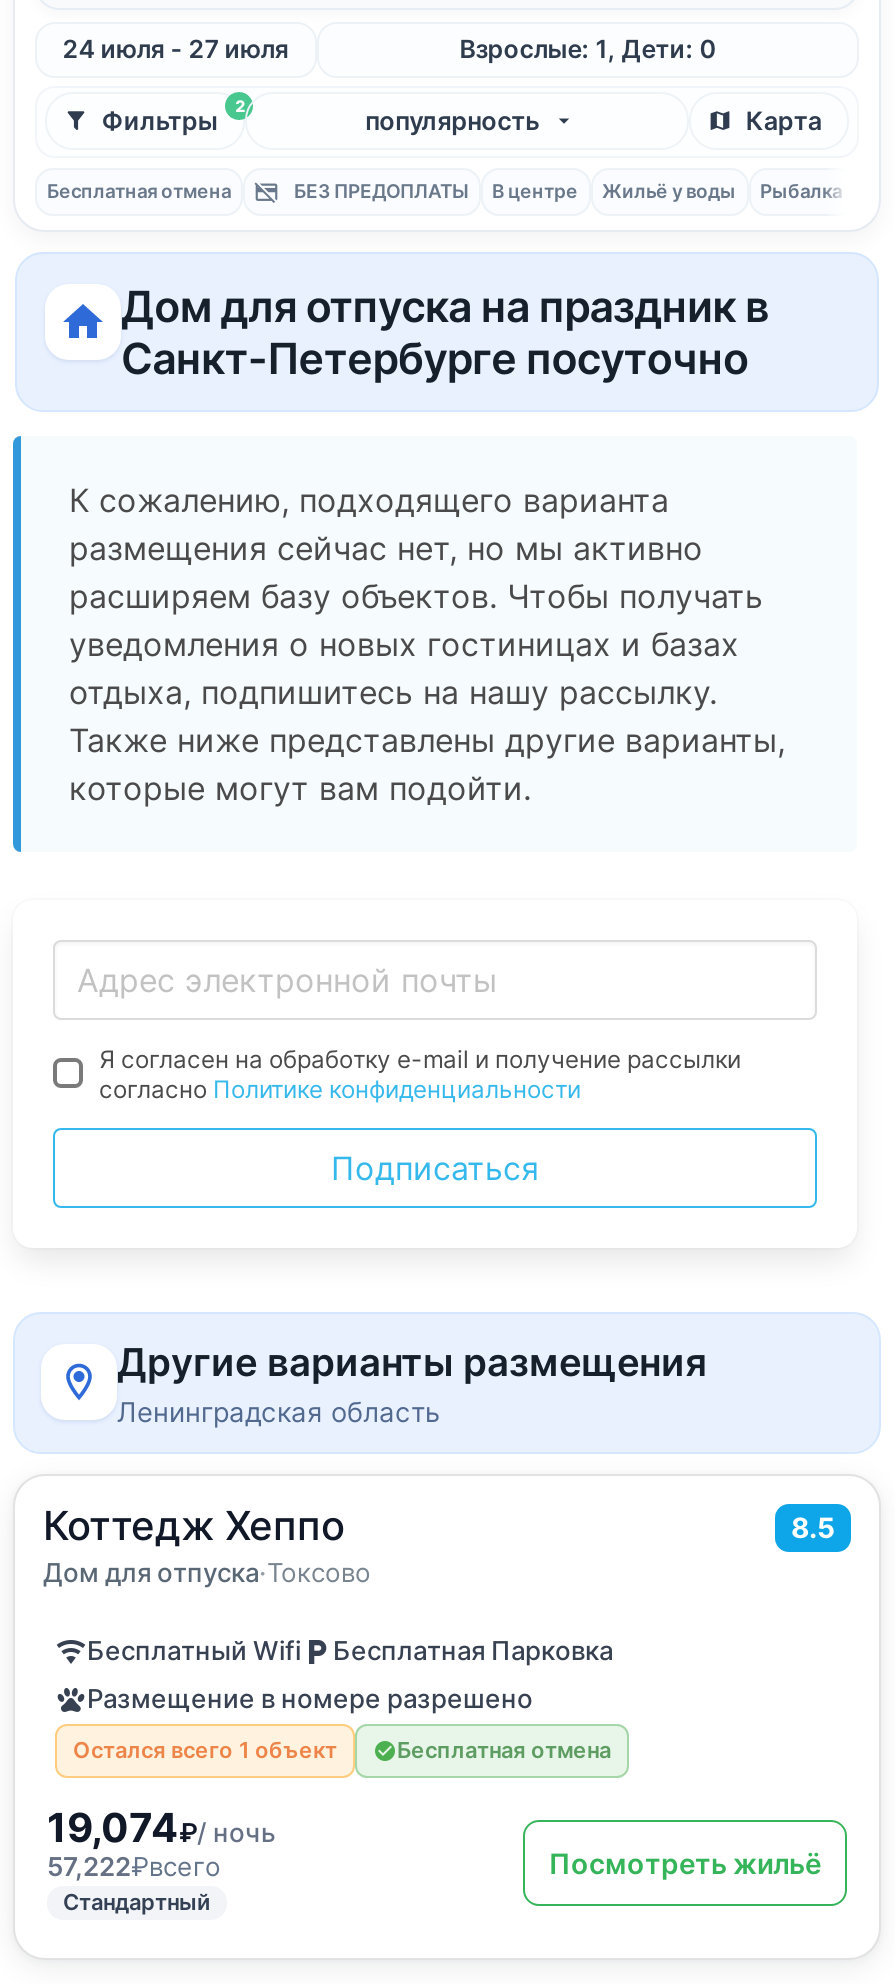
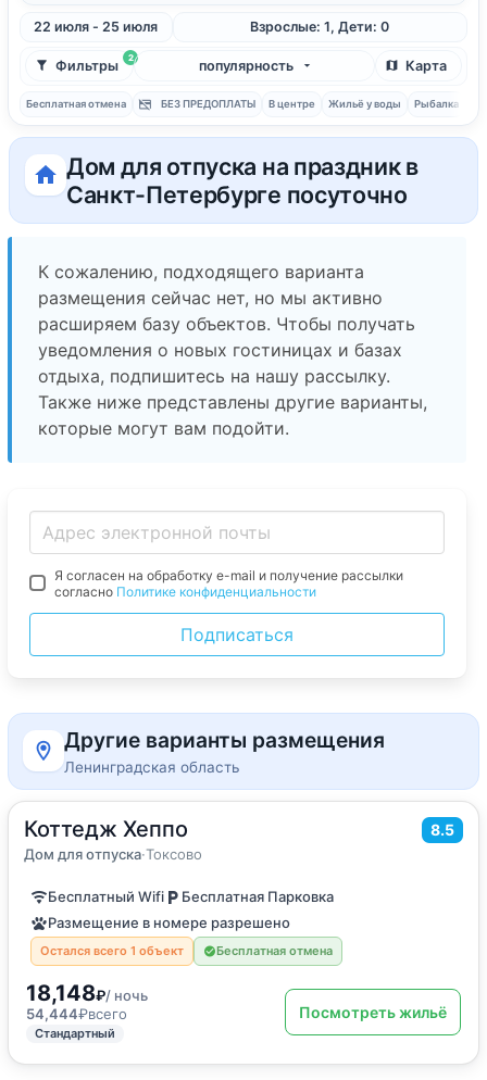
- 24 июля - 27 июля
+ 22 июля - 25 июля

- 19,074₽ / ночь
+ 18,148₽ / ночь

- 57,222₽всего
+ 54,444₽всего
